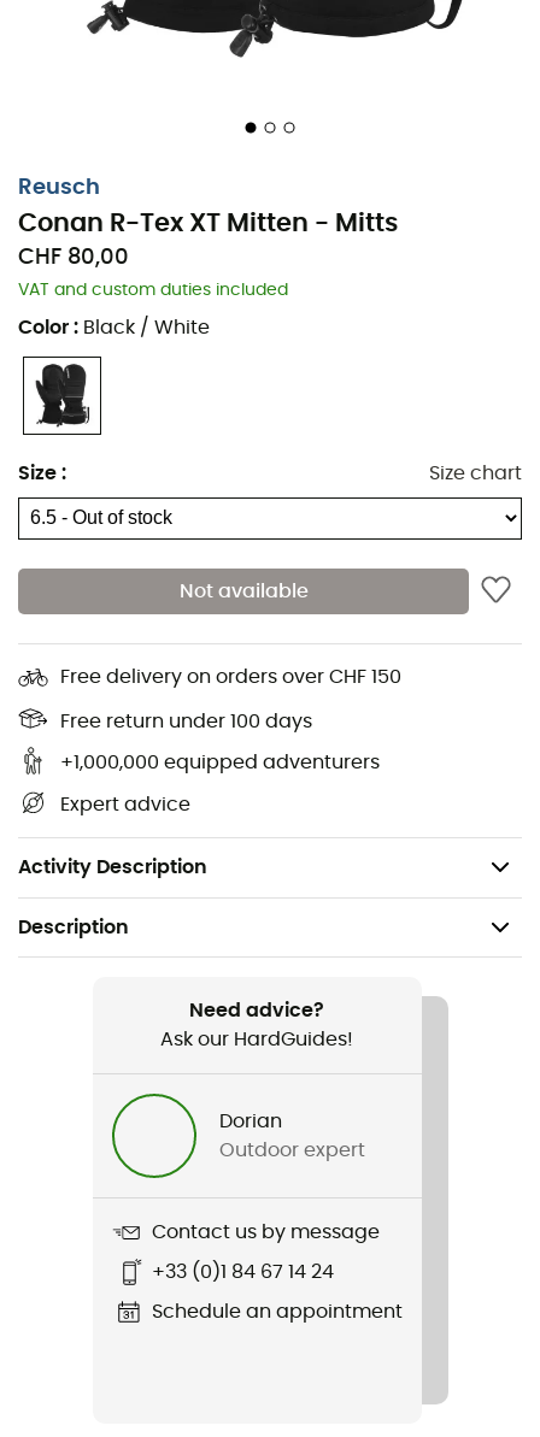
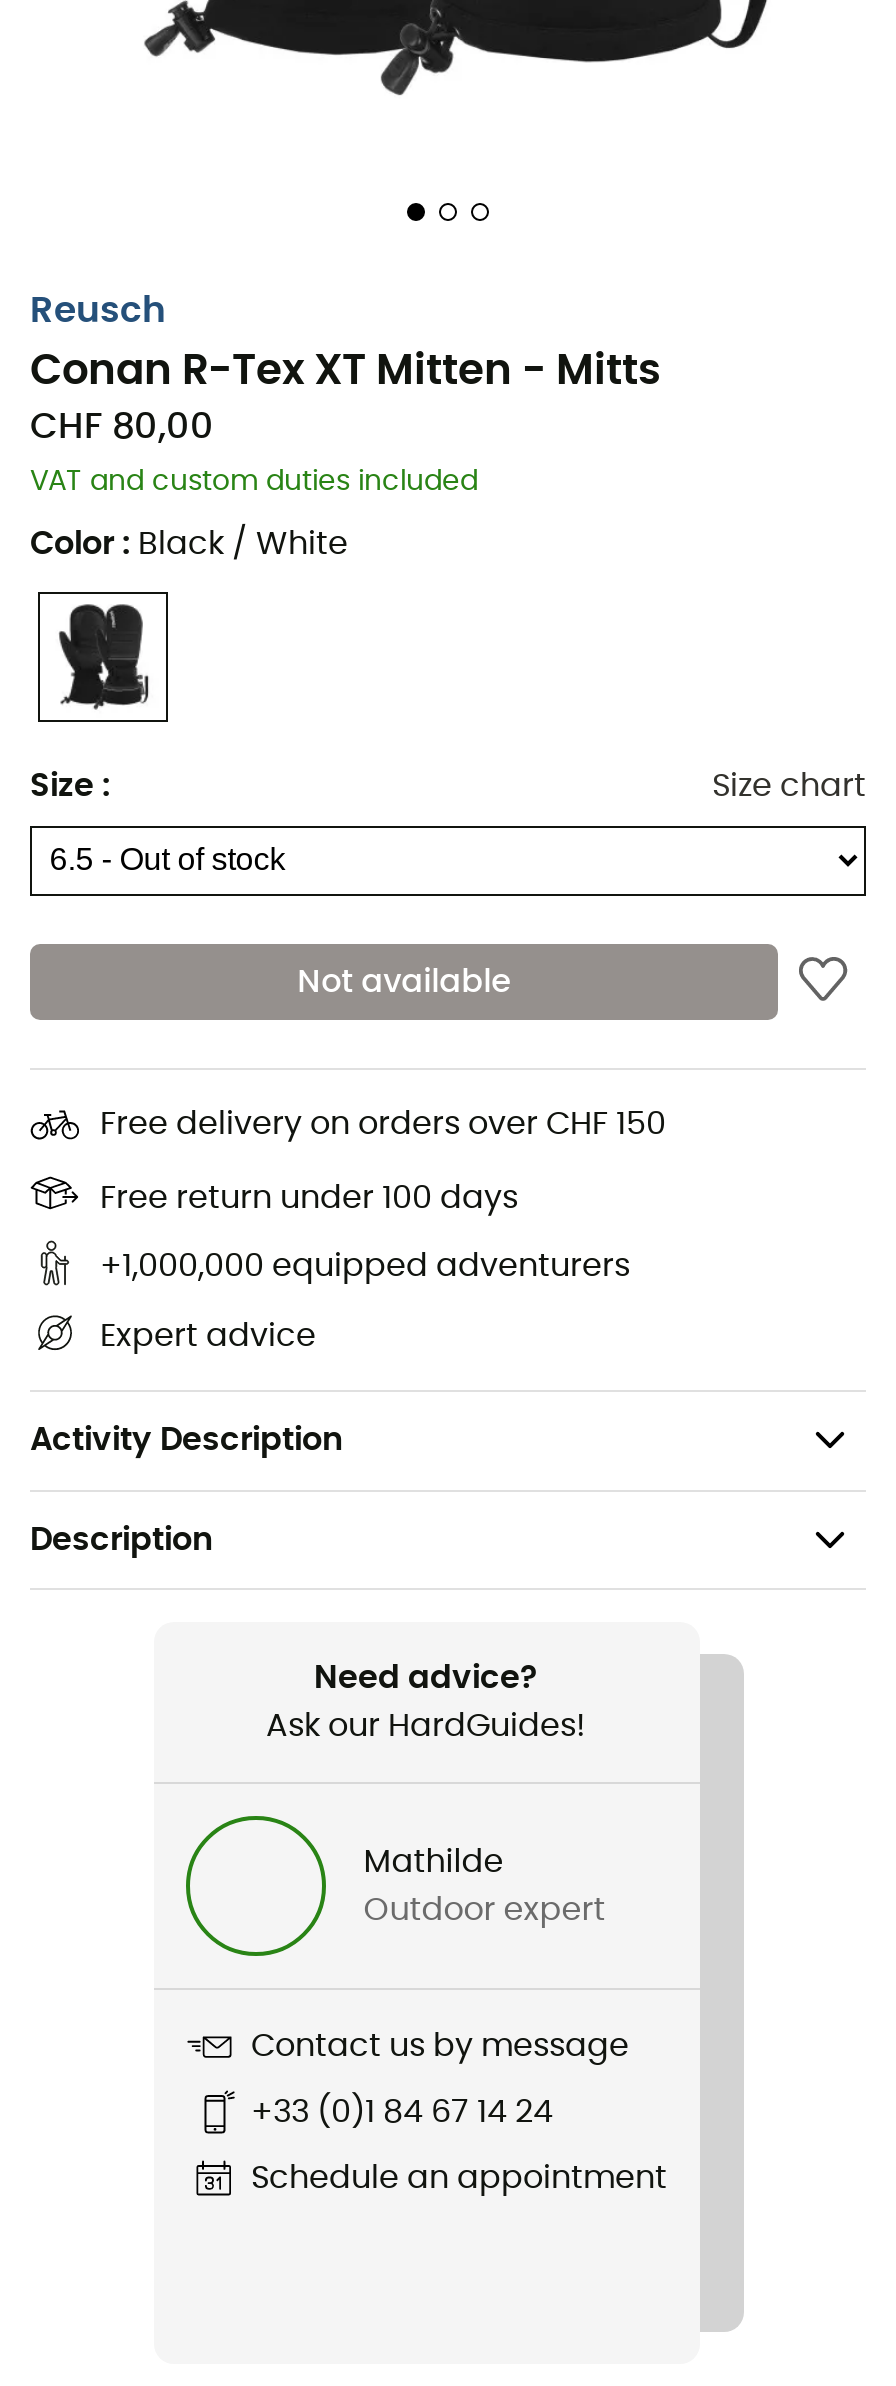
- Dorian
+ Mathilde
